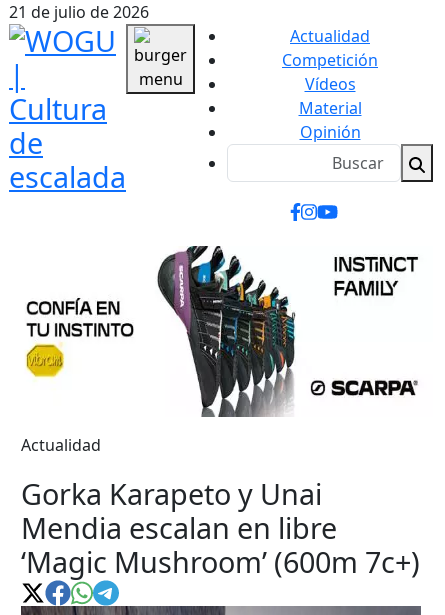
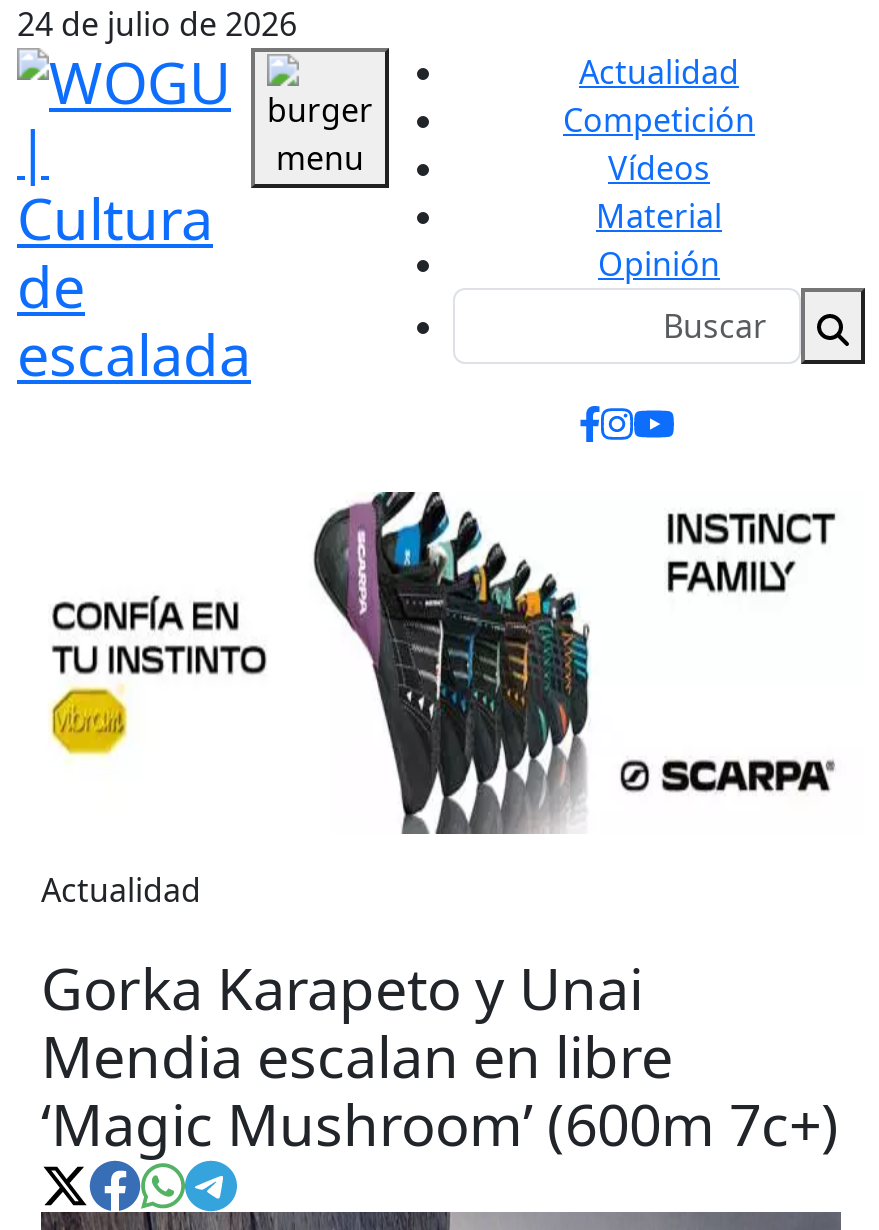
- 21 de julio de 2026
+ 24 de julio de 2026
